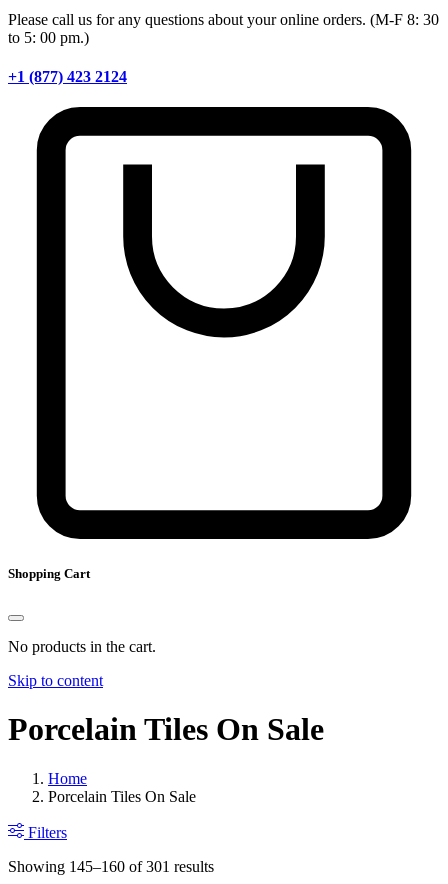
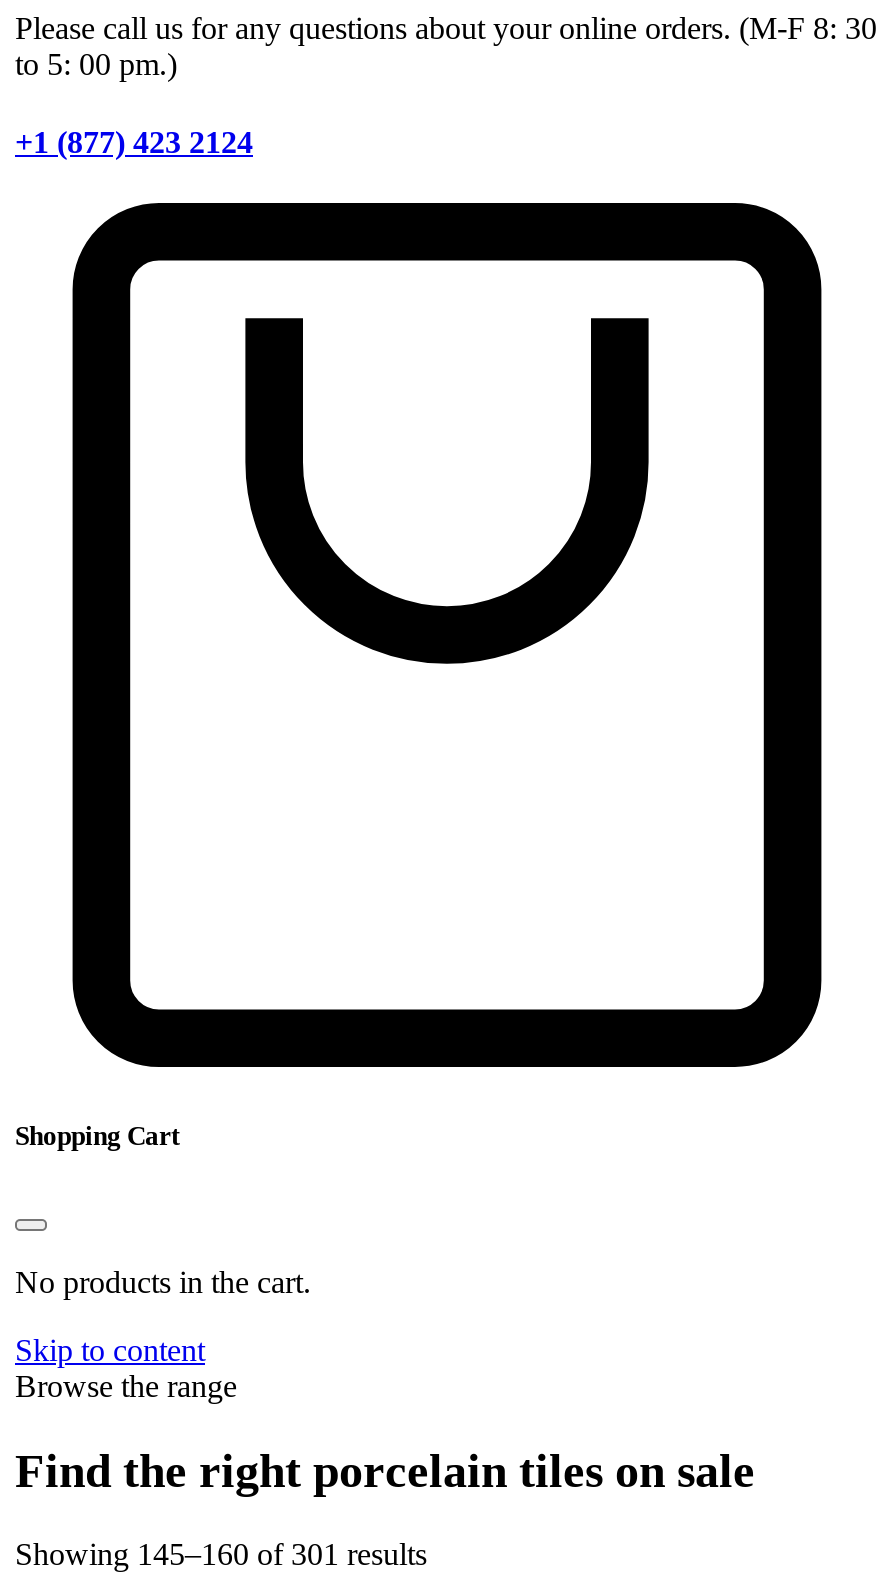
- Porcelain Tiles On Sale
- Home
- Porcelain Tiles On Sale
- Filters
+ Browse the range
+ Find the right porcelain tiles on sale
